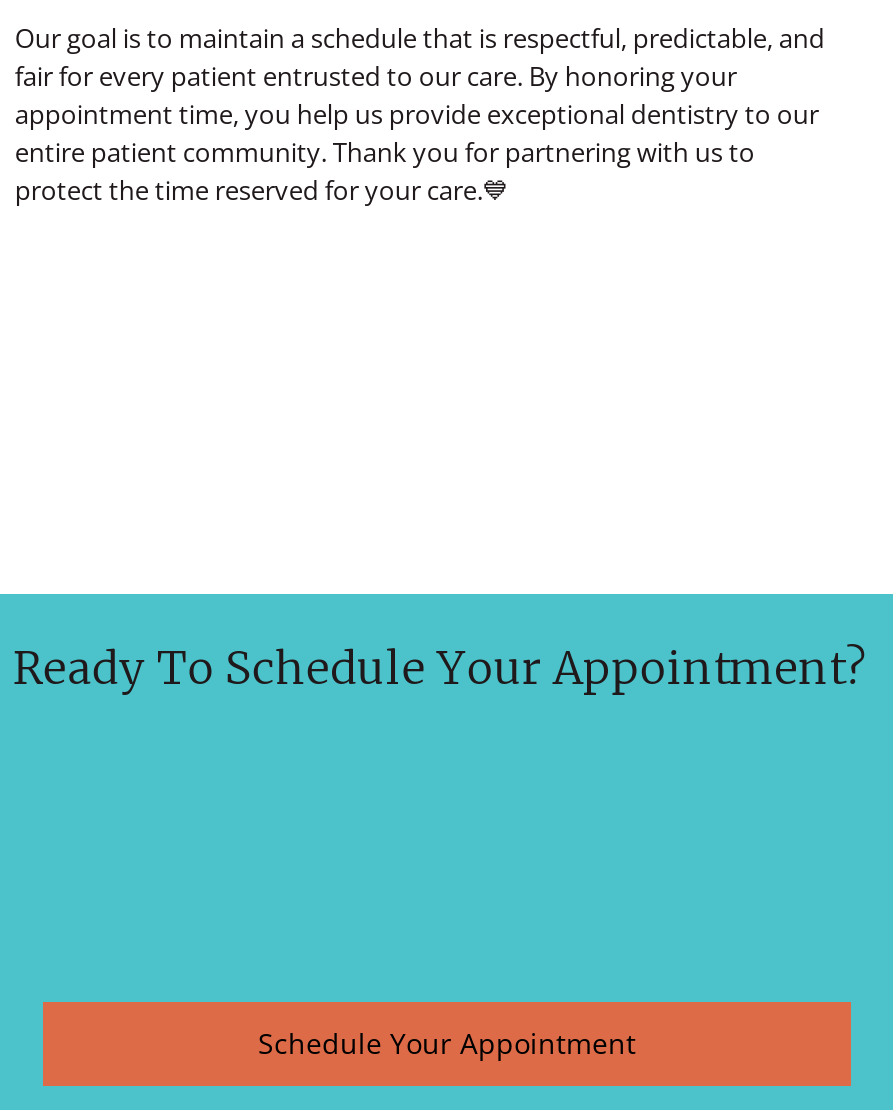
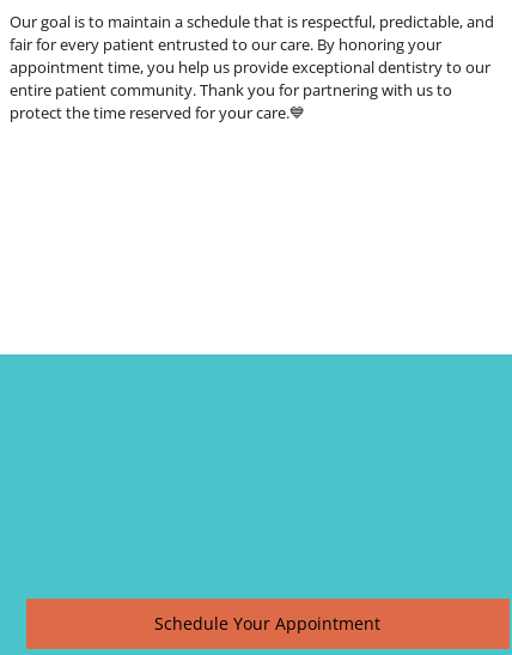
- Ready To Schedule Your Appointment?
